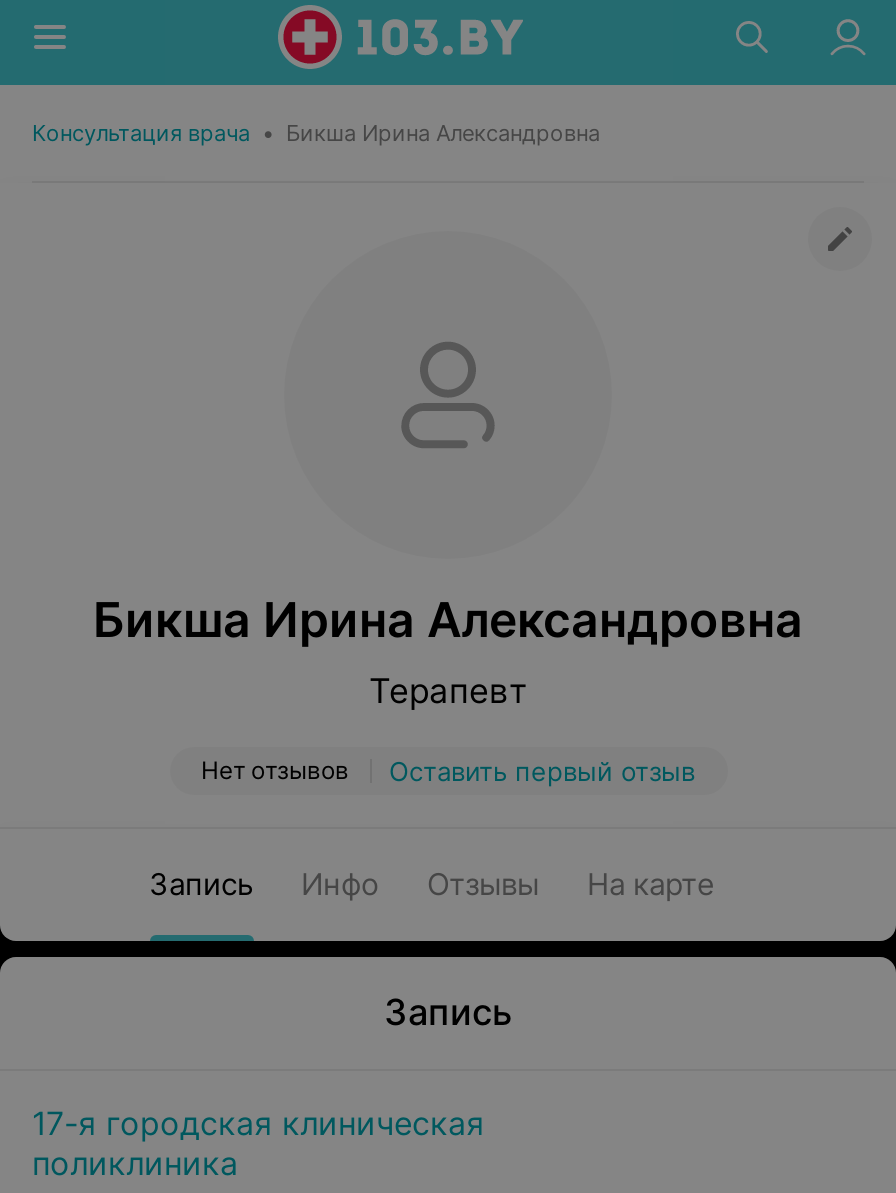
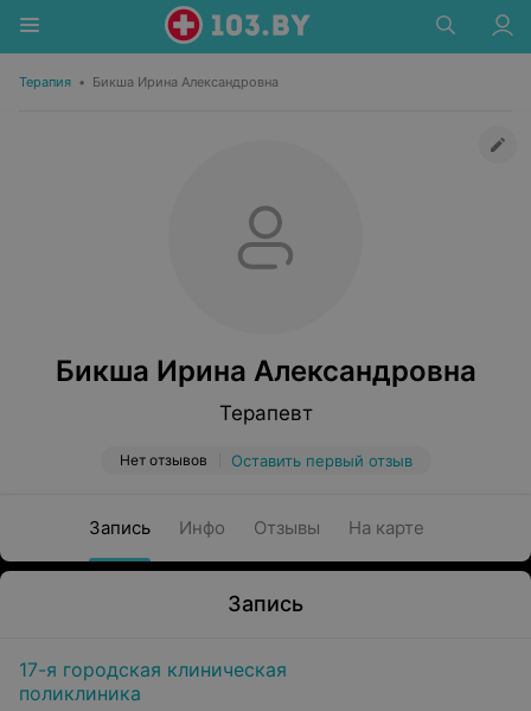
- Консультация врача • Бикша Ирина Александровна
+ Терапия • Бикша Ирина Александровна
